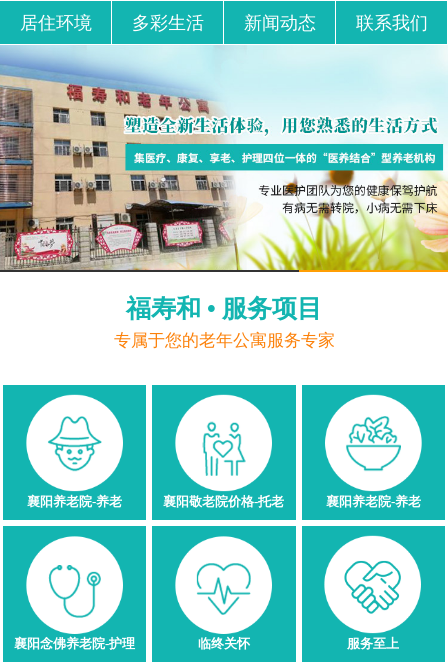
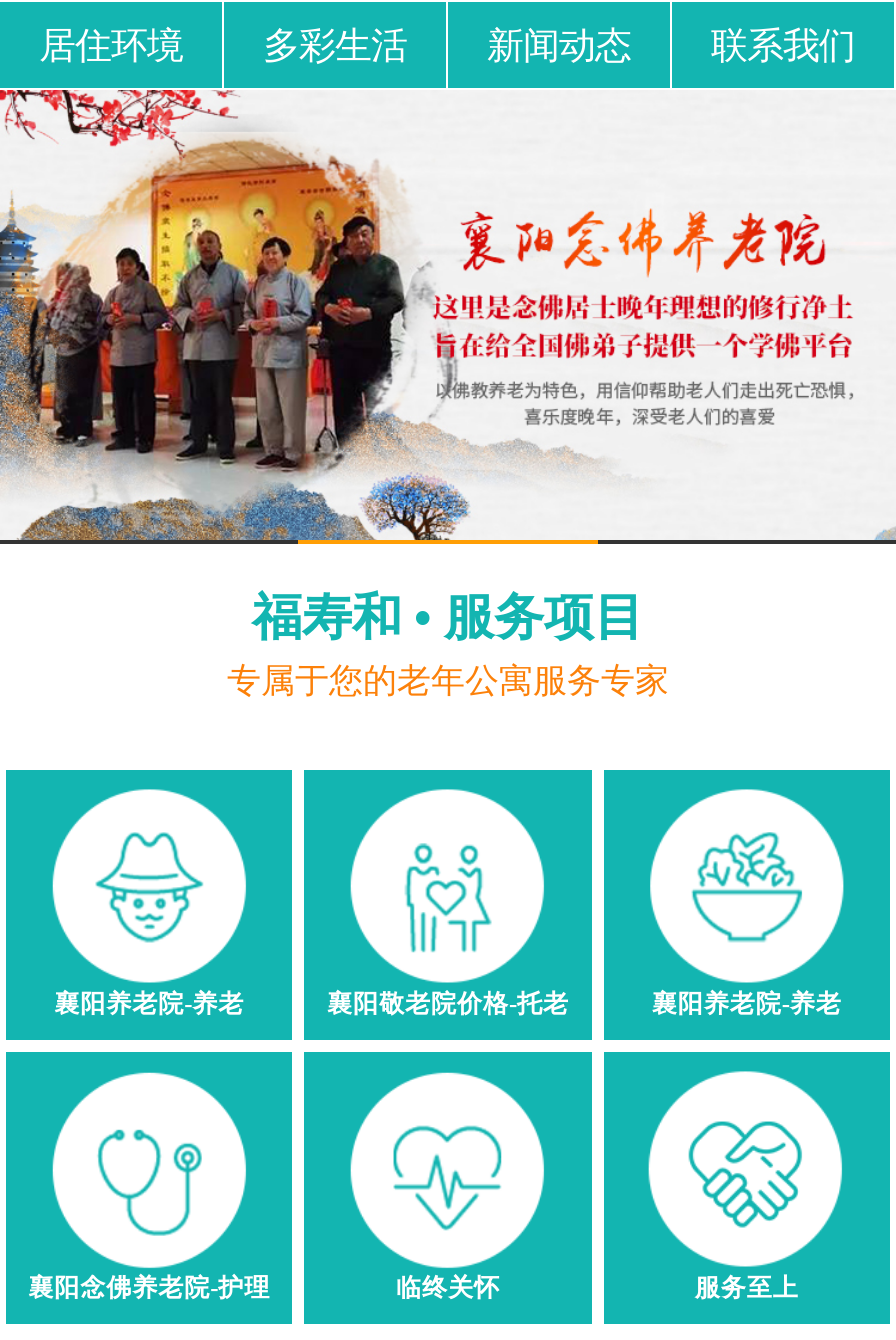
- [image]
+ [image]
